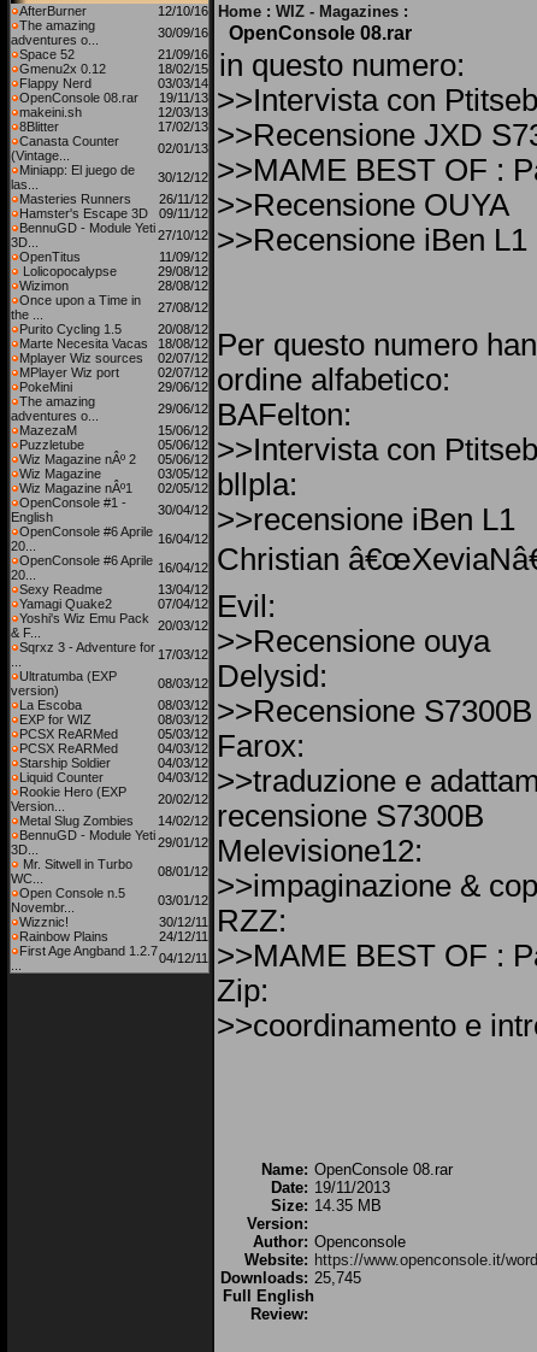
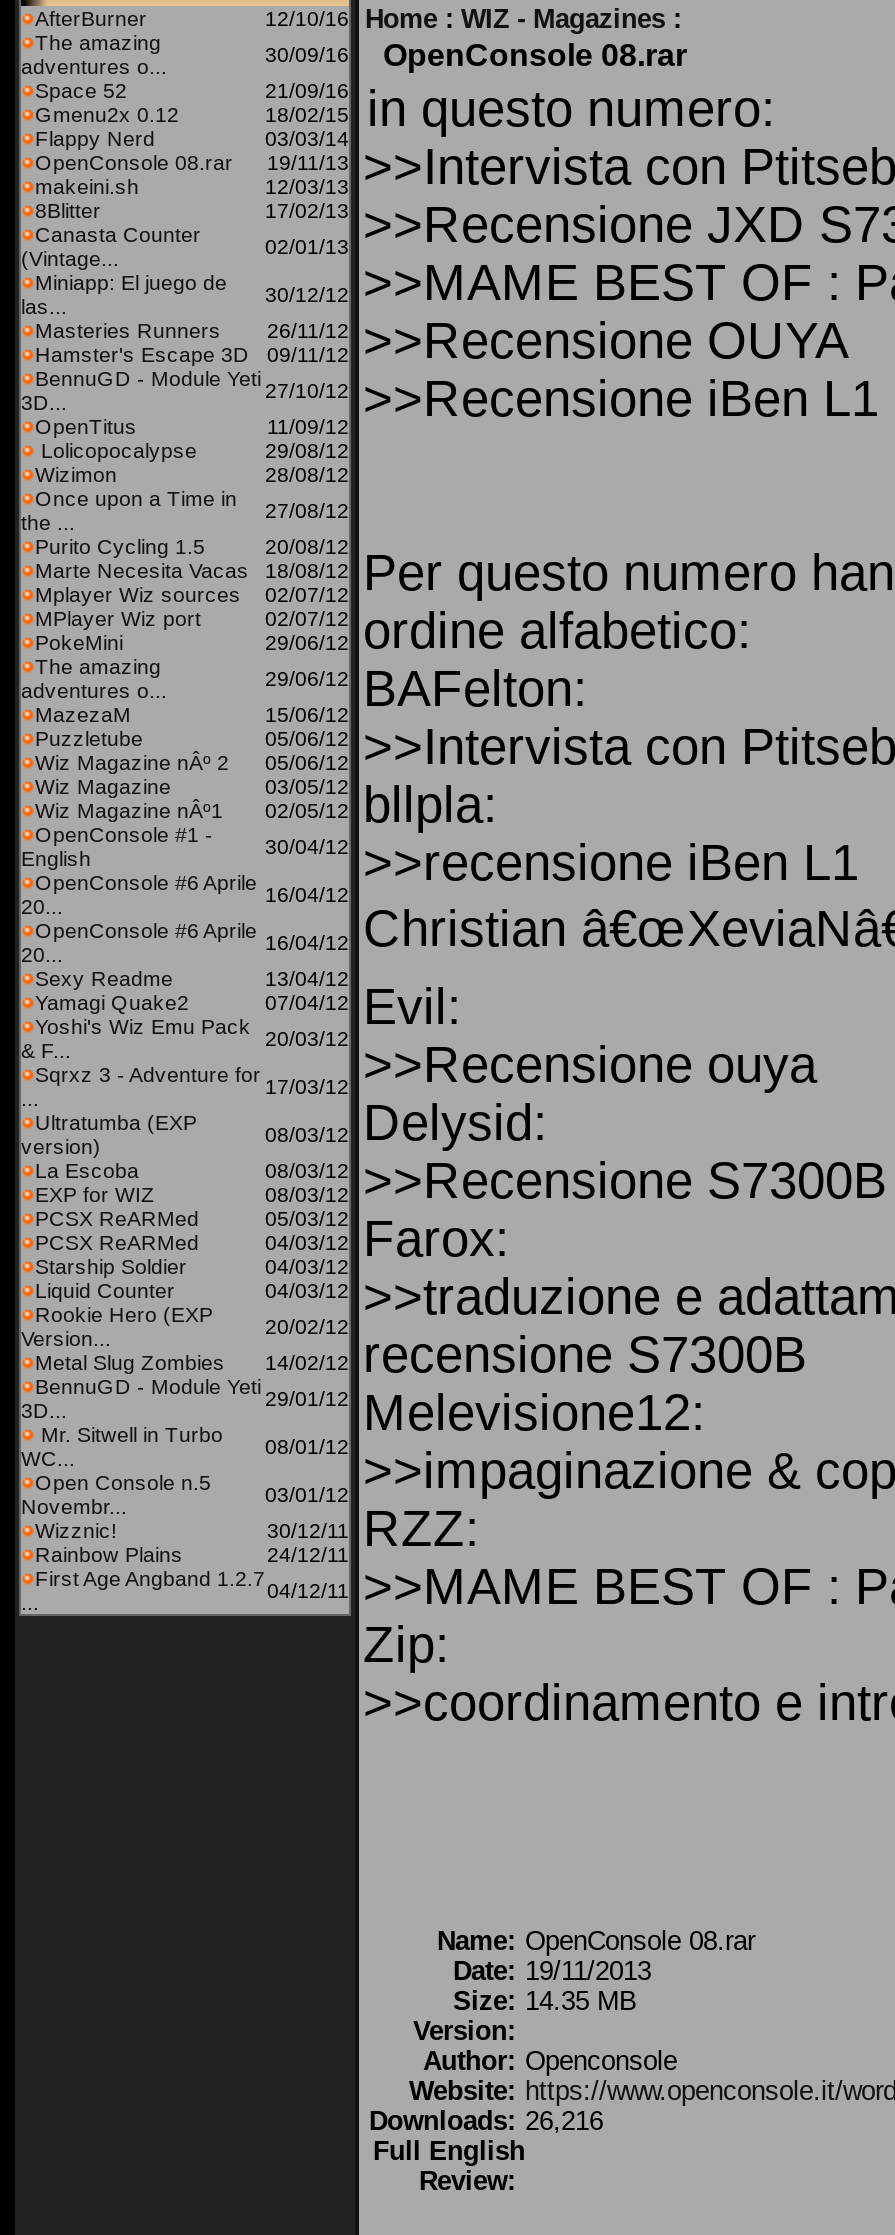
- Downloads: 25,745
+ Downloads: 26,216
